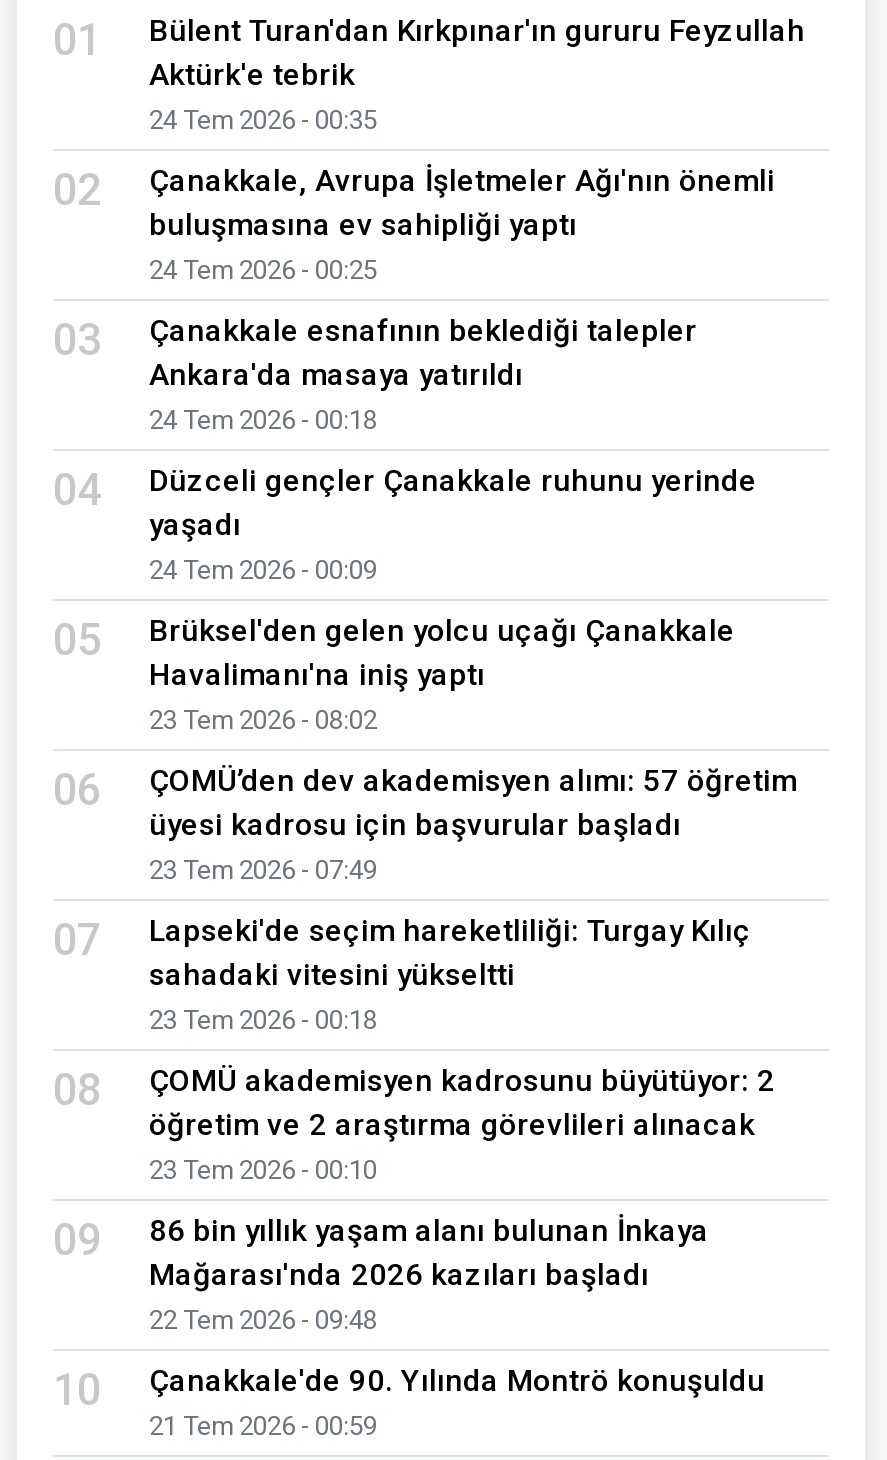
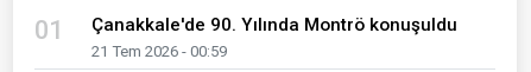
- Bülent Turan'dan Kırkpınar'ın gururu Feyzullah
- Aktürk'e tebrik
- 24 Tem 2026 - 00:35
- 02
- Çanakkale, Avrupa İşletmeler Ağı'nın önemli
- buluşmasına ev sahipliği yaptı
- 24 Tem 2026 - 00:25
- 03
- Çanakkale esnafının beklediği talepler
- Ankara'da masaya yatırıldı
- 24 Tem 2026 - 00:18
- 04
- Düzceli gençler Çanakkale ruhunu yerinde
- yaşadı
- 24 Tem 2026 - 00:09
- 05
- Brüksel'den gelen yolcu uçağı Çanakkale
- Havalimanı'na iniş yaptı
- 23 Tem 2026 - 08:02
- 06
- ÇOMÜ’den dev akademisyen alımı: 57 öğretim
- üyesi kadrosu için başvurular başladı
- 23 Tem 2026 - 07:49
- 07
- Lapseki'de seçim hareketliliği: Turgay Kılıç
- sahadaki vitesini yükseltti
- 23 Tem 2026 - 00:18
- 08
- ÇOMÜ akademisyen kadrosunu büyütüyor: 2
- öğretim ve 2 araştırma görevlileri alınacak
- 23 Tem 2026 - 00:10
- 09
- 86 bin yıllık yaşam alanı bulunan İnkaya
- Mağarası'nda 2026 kazıları başladı
- 22 Tem 2026 - 09:48
- 10
